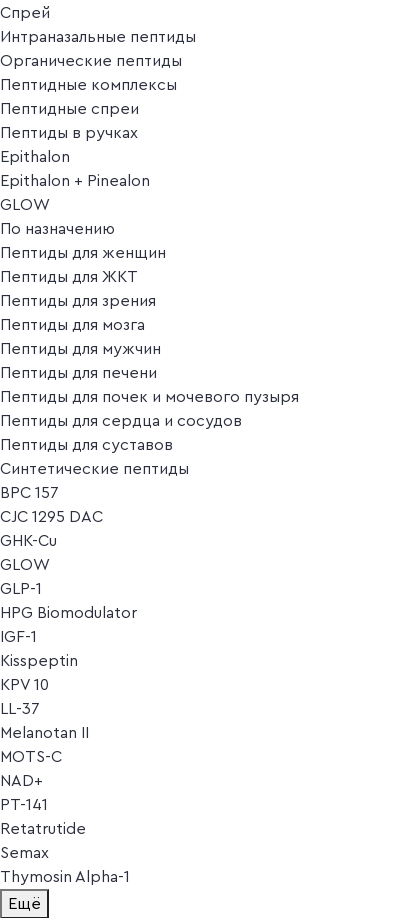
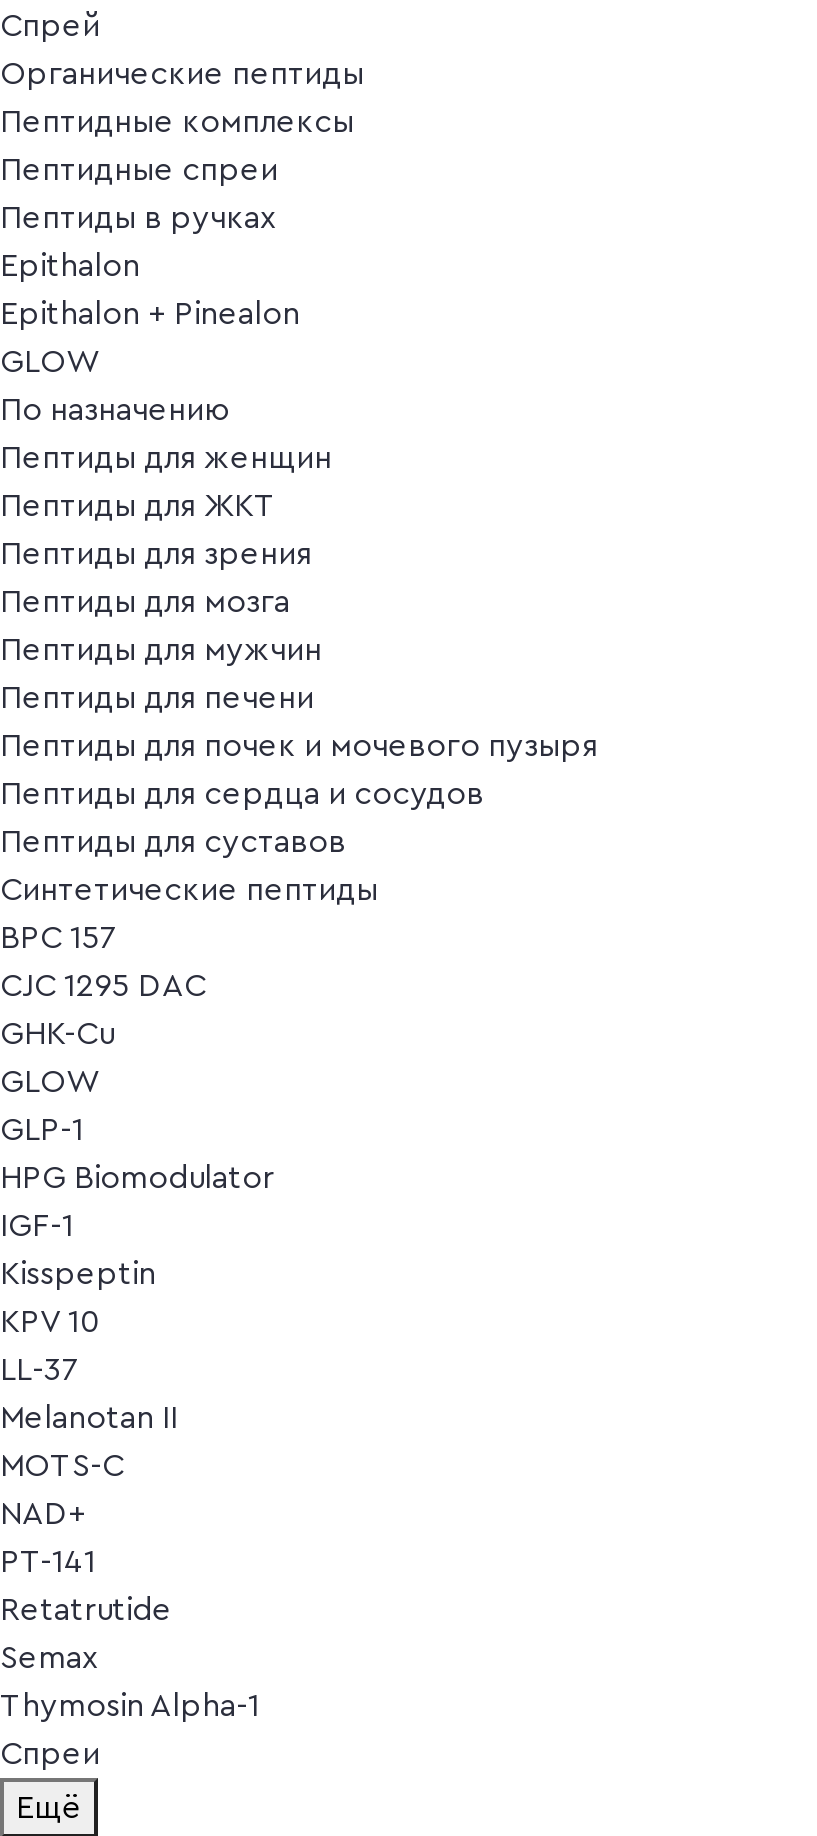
- Интраназальные пептиды

moved up: Органические пептиды | Пептидные комплексы | Пептидные спреи | ... | Semax | Thymosin Alpha-1

+ Спреи
